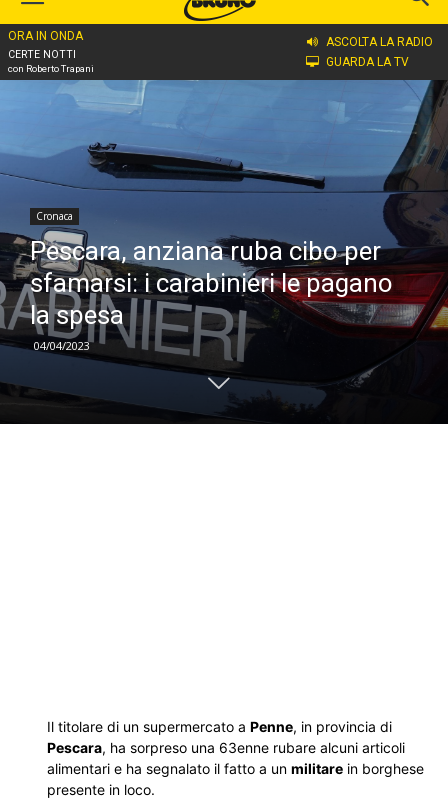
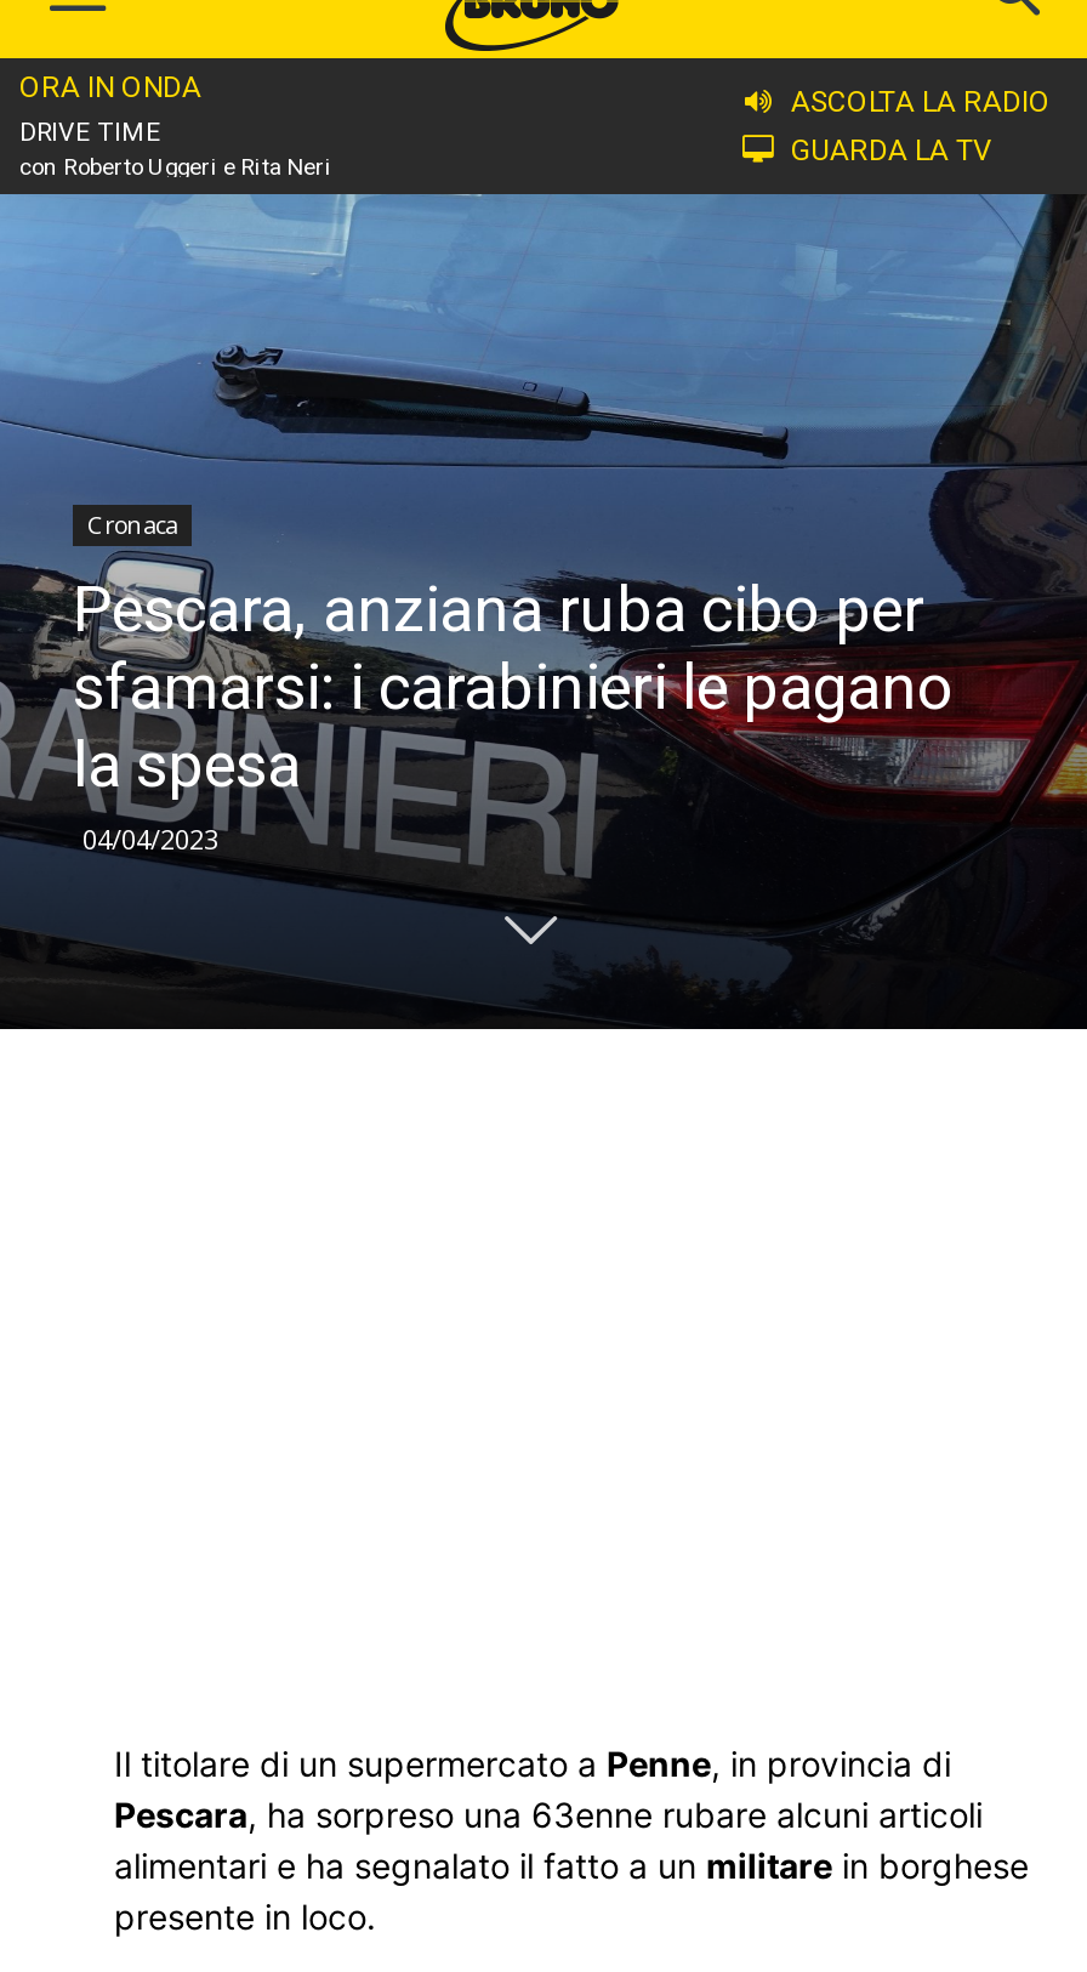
- CERTE NOTTI
- con Roberto Trapani
+ DRIVE TIME
+ con Roberto Uggeri e Rita Neri
